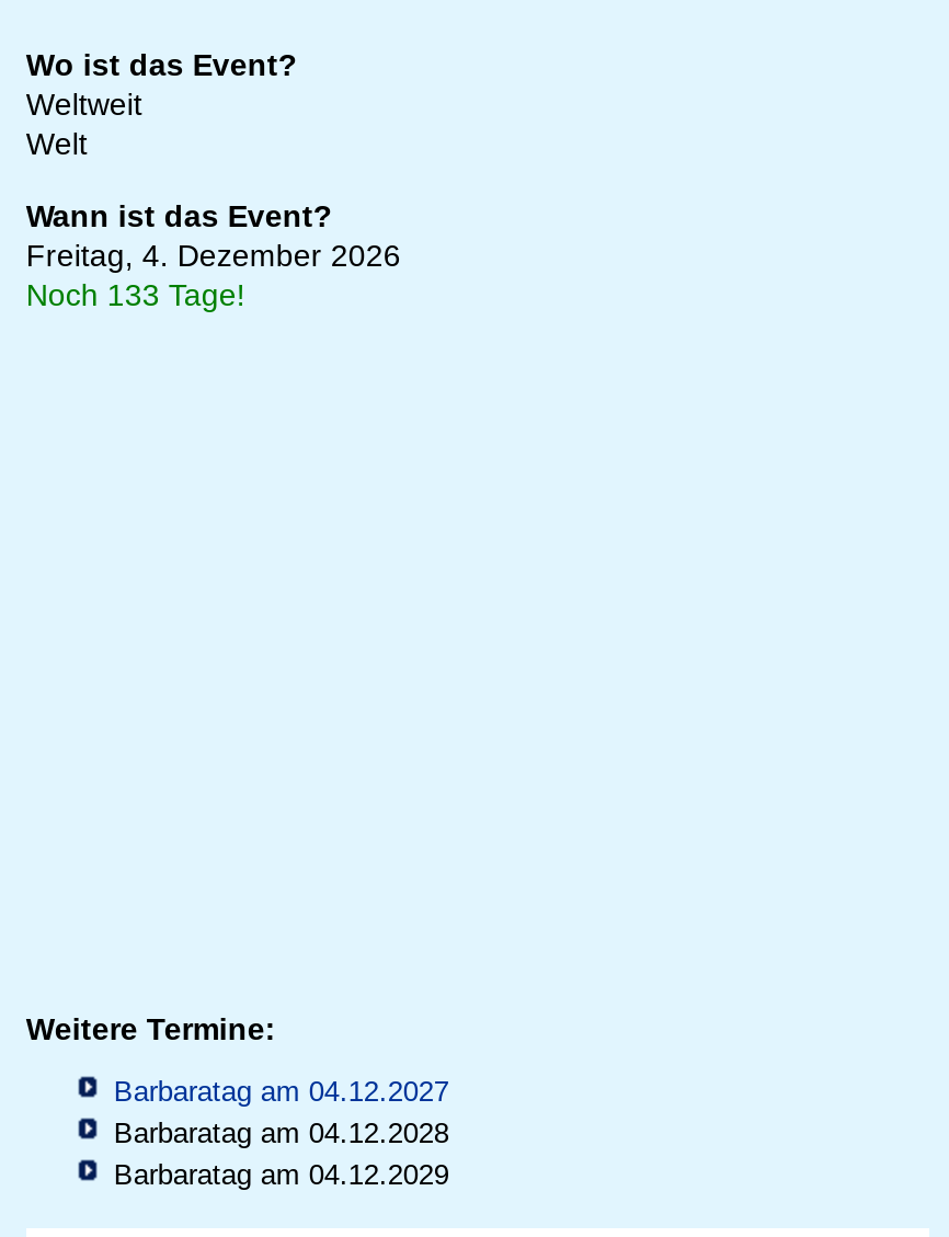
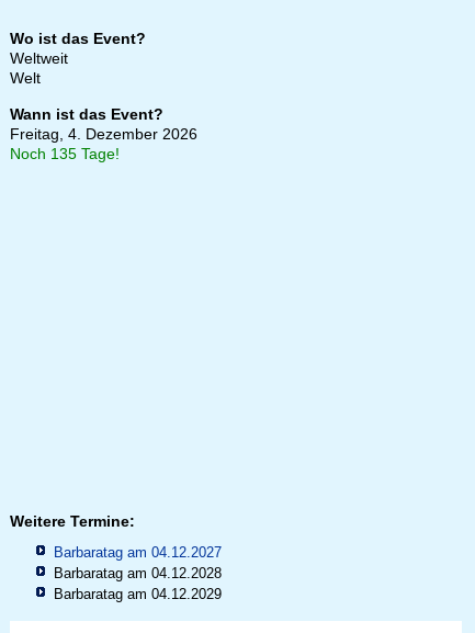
- Noch 133 Tage!
+ Noch 135 Tage!
